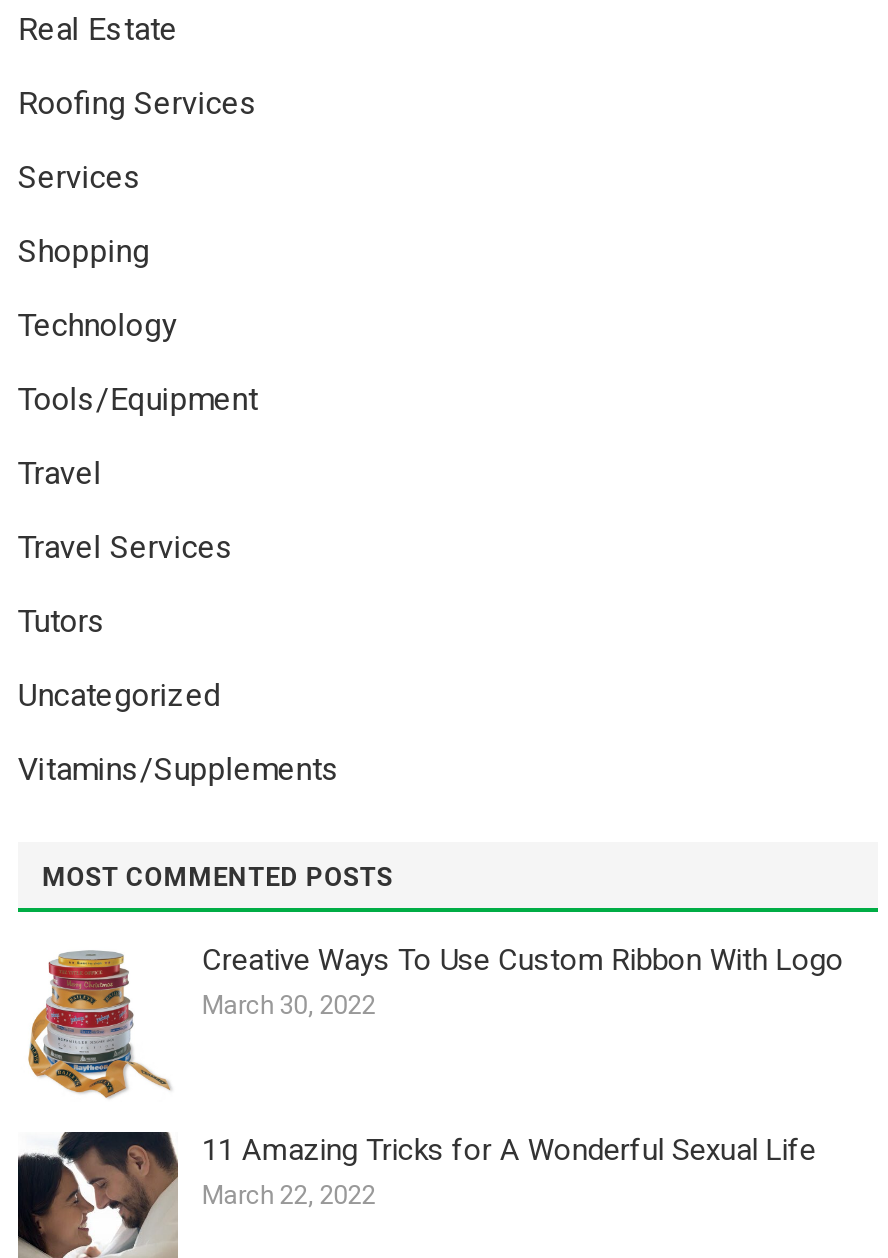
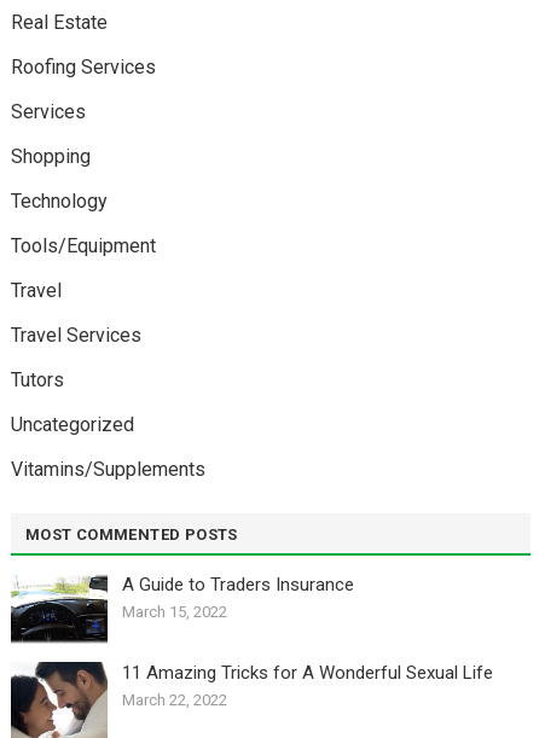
- [image]
- Creative Ways To Use Custom Ribbon With Logo￼
- March 30, 2022
+ [image]
+ A Guide to Traders Insurance
+ March 15, 2022
